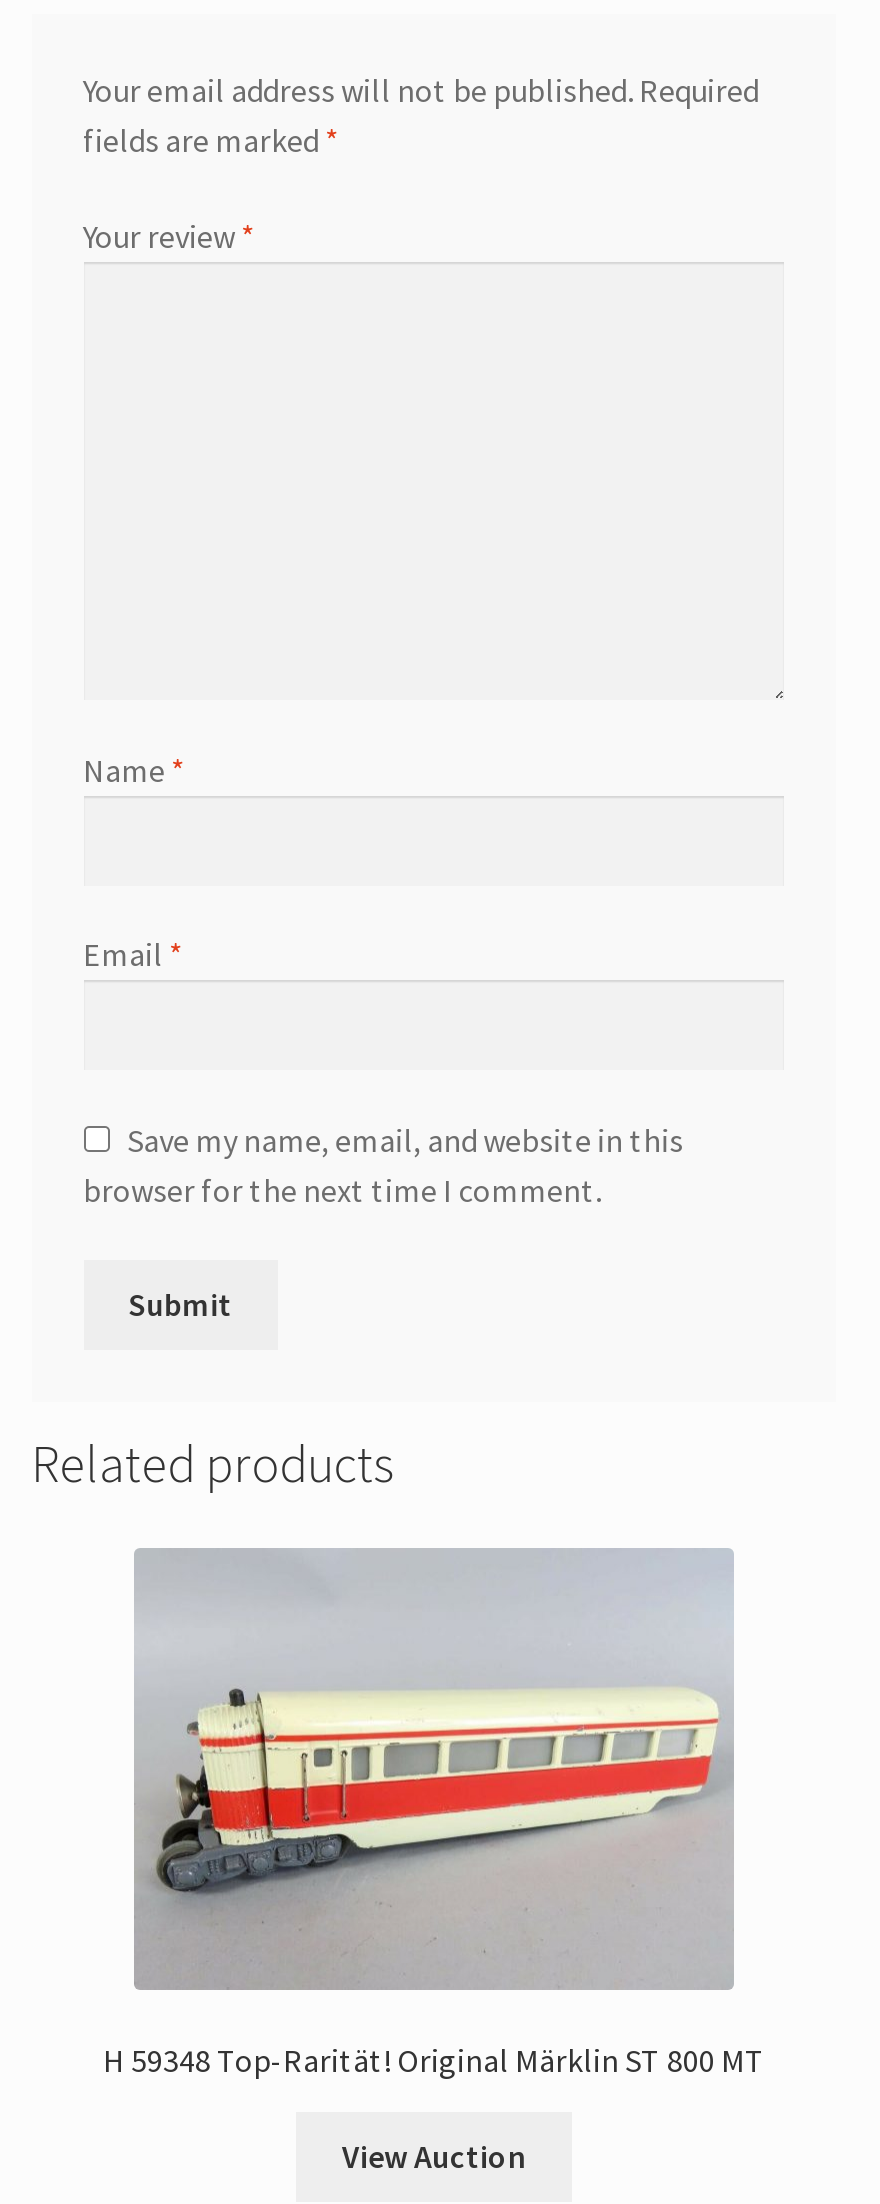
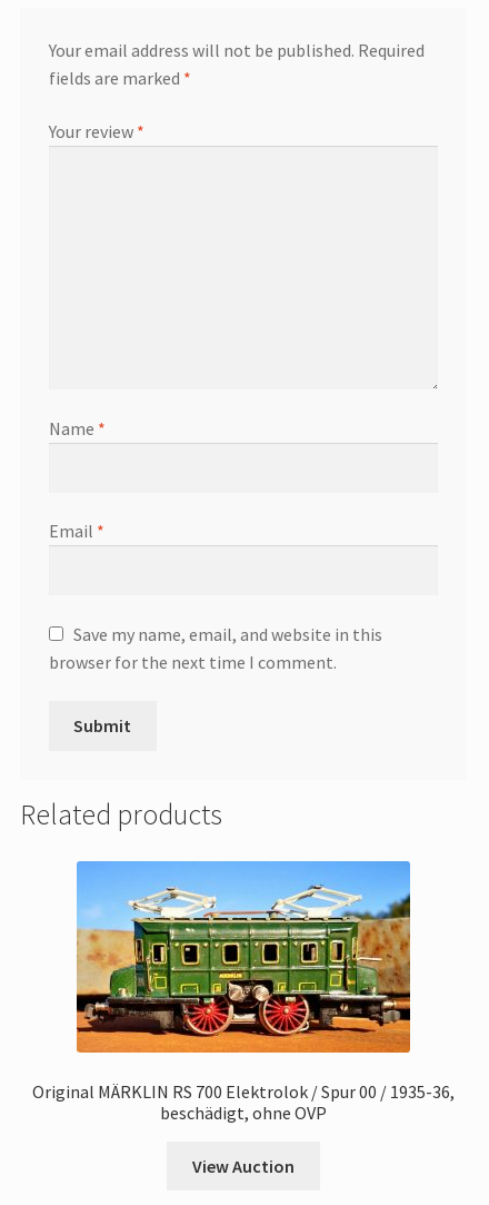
- [image]
+ [image]

- H 59348 Top-Rarität! Original Märklin ST 800 MT
+ Original MÄRKLIN RS 700 Elektrolok / Spur 00 / 1935-36,
+ beschädigt, ohne OVP
